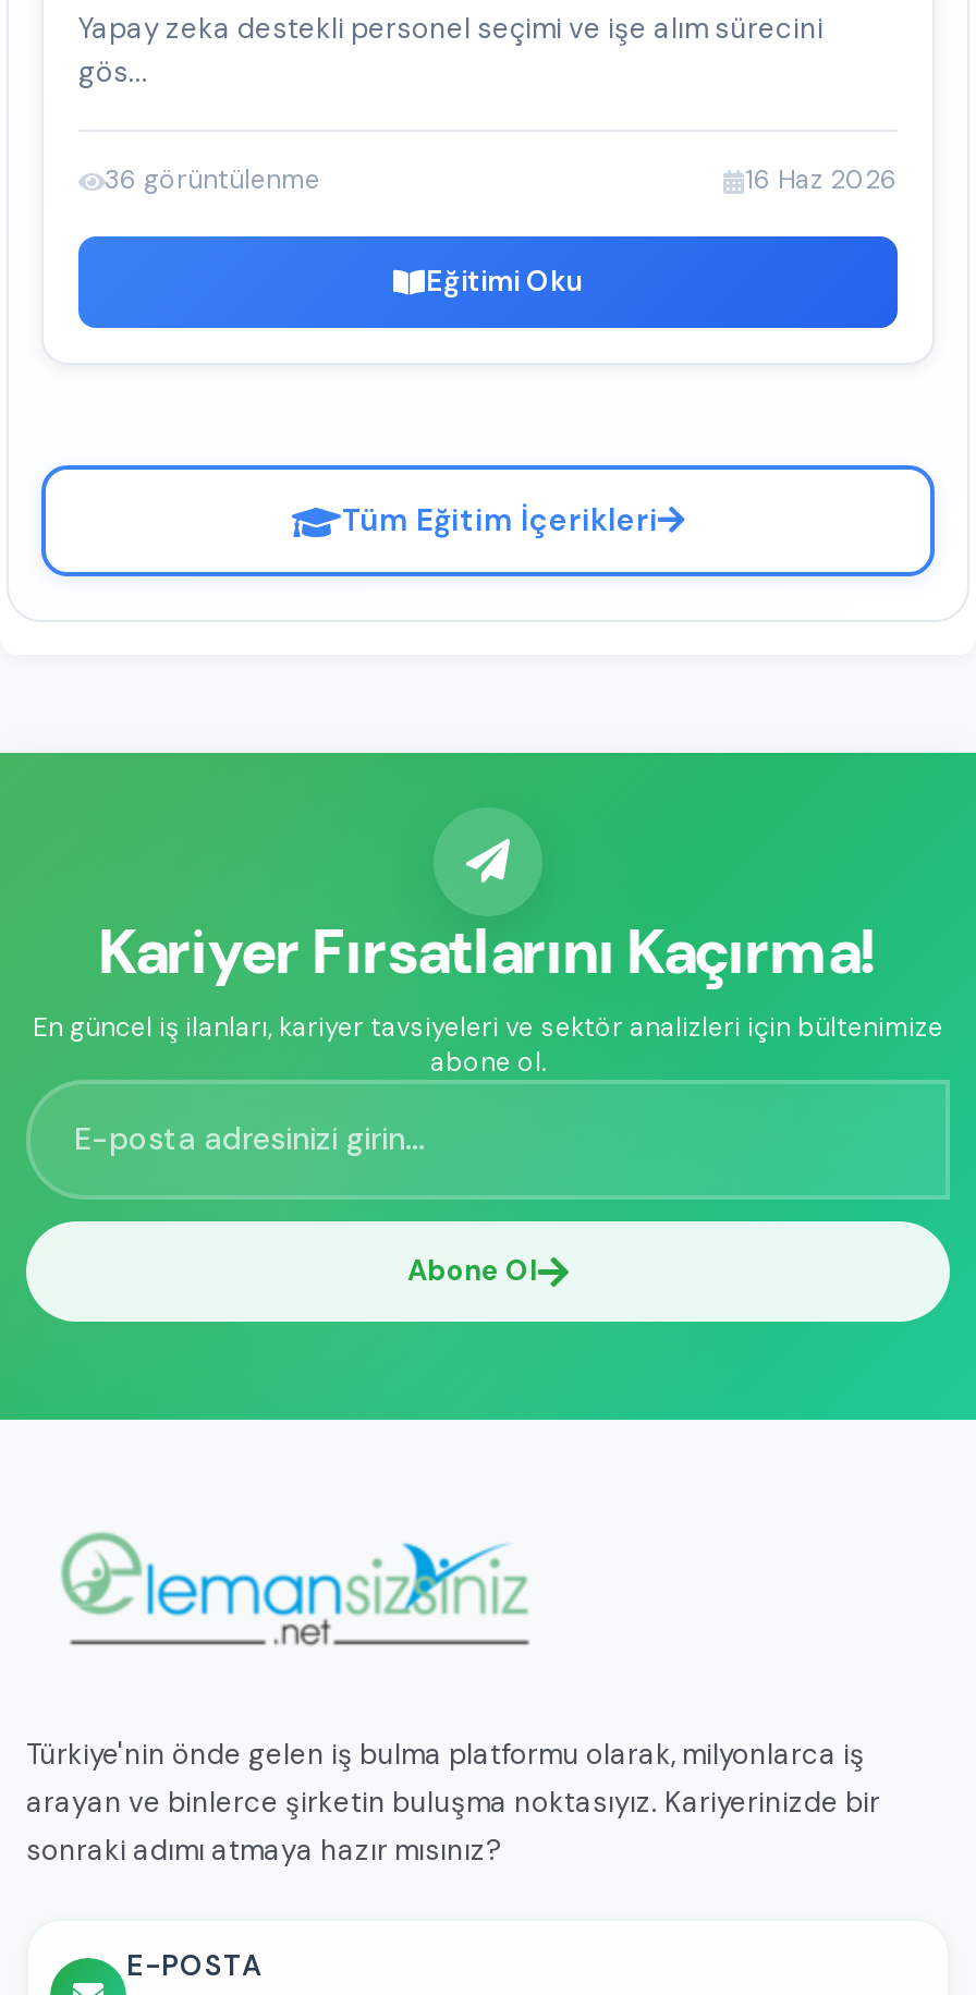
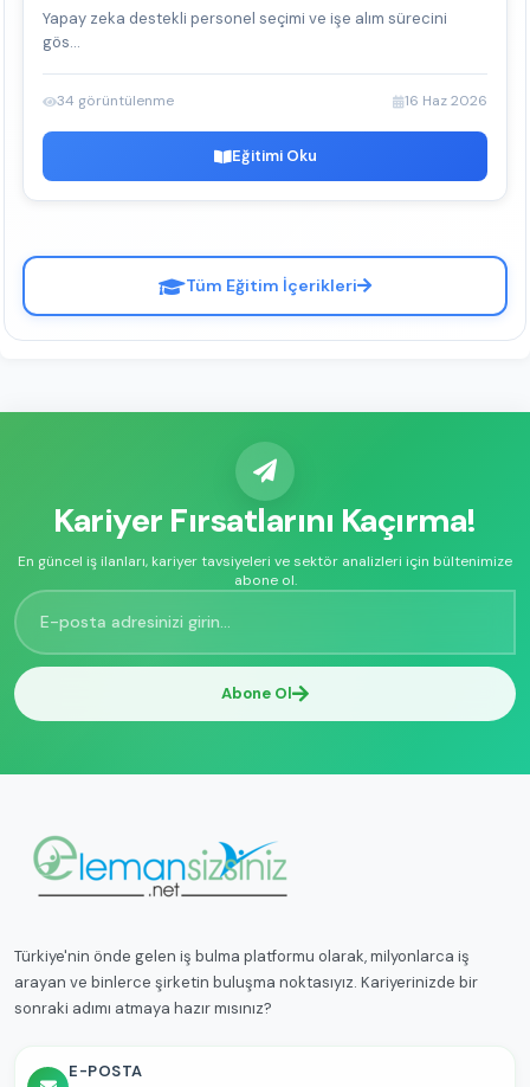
- 36 görüntülenme
+ 34 görüntülenme
